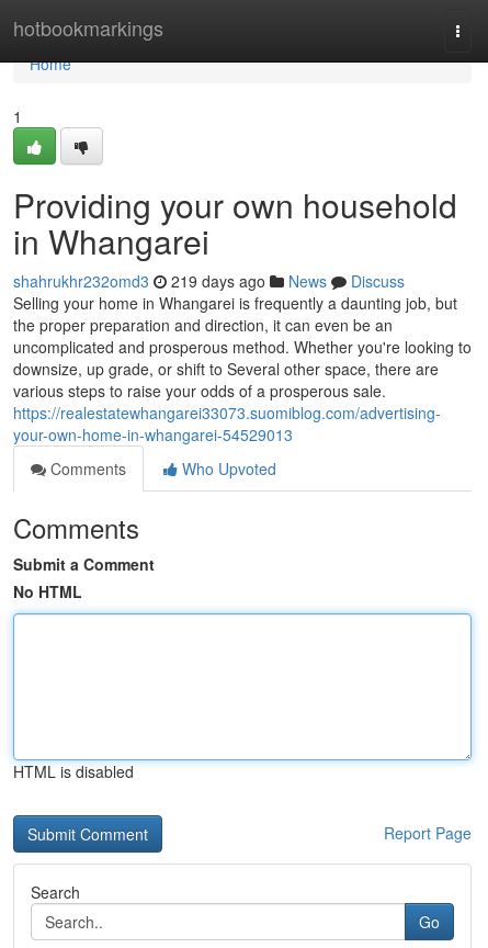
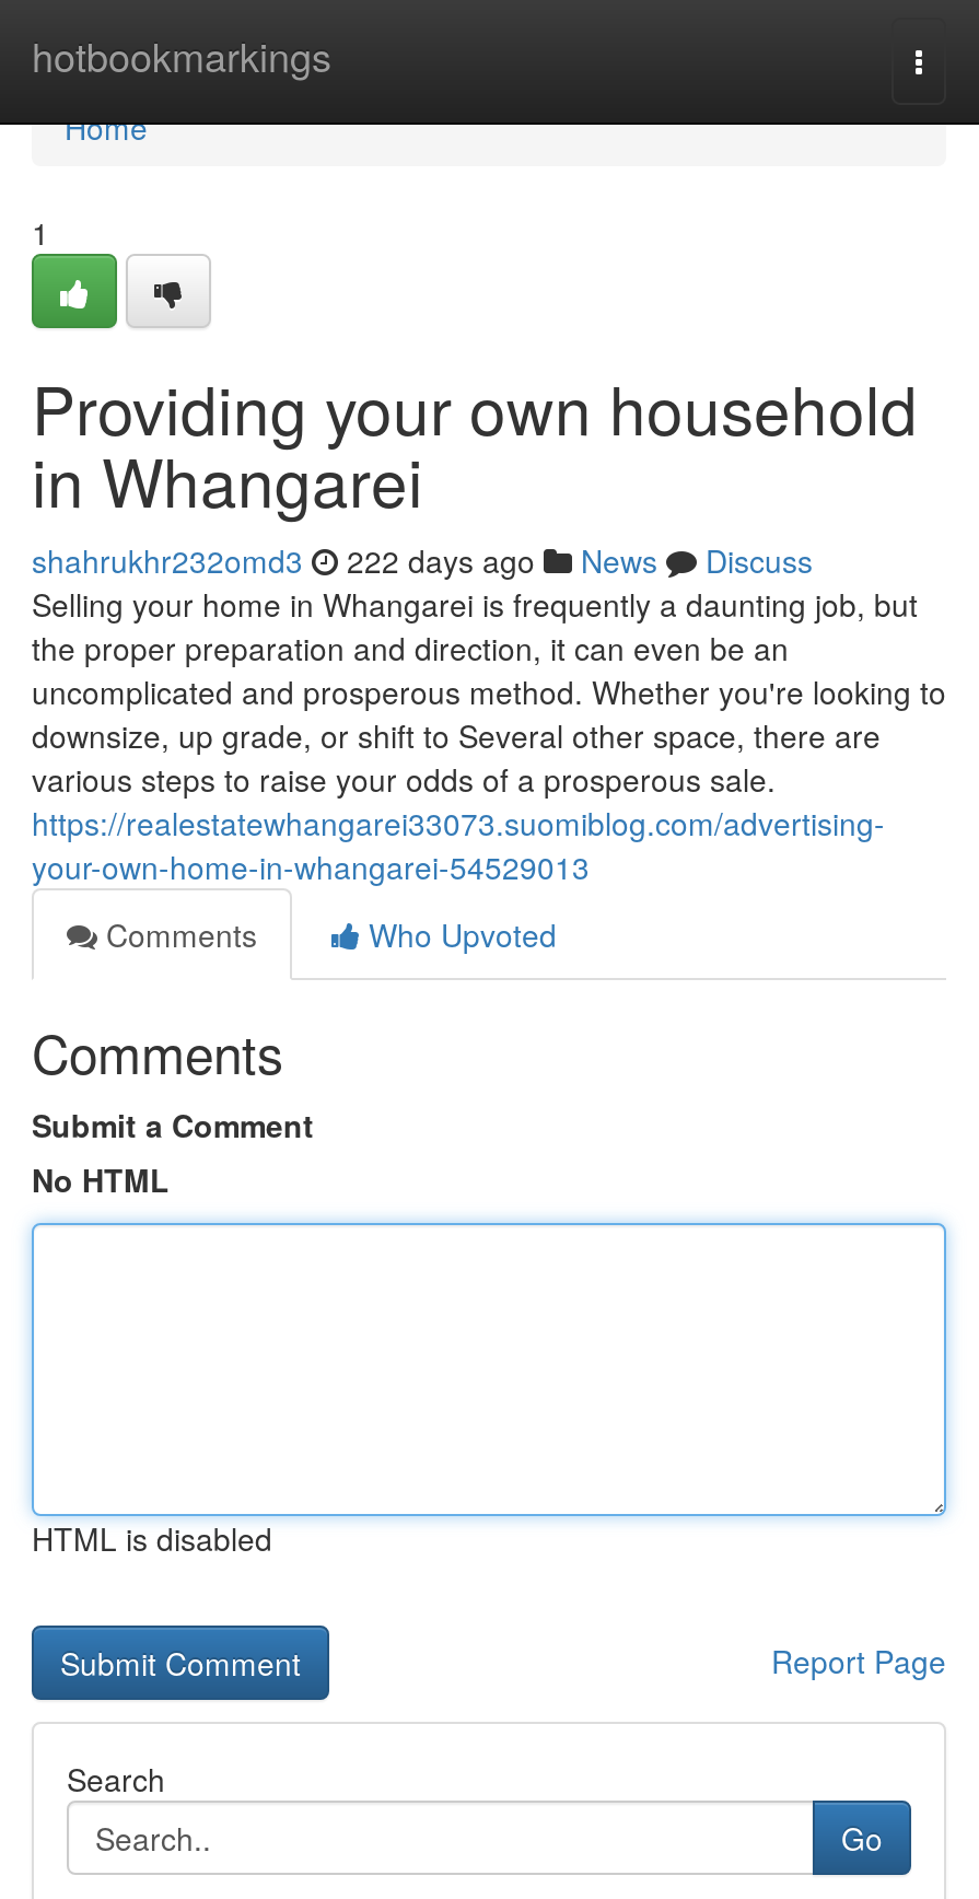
- shahrukhr232omd3 219 days ago News Discuss
+ shahrukhr232omd3 222 days ago News Discuss
